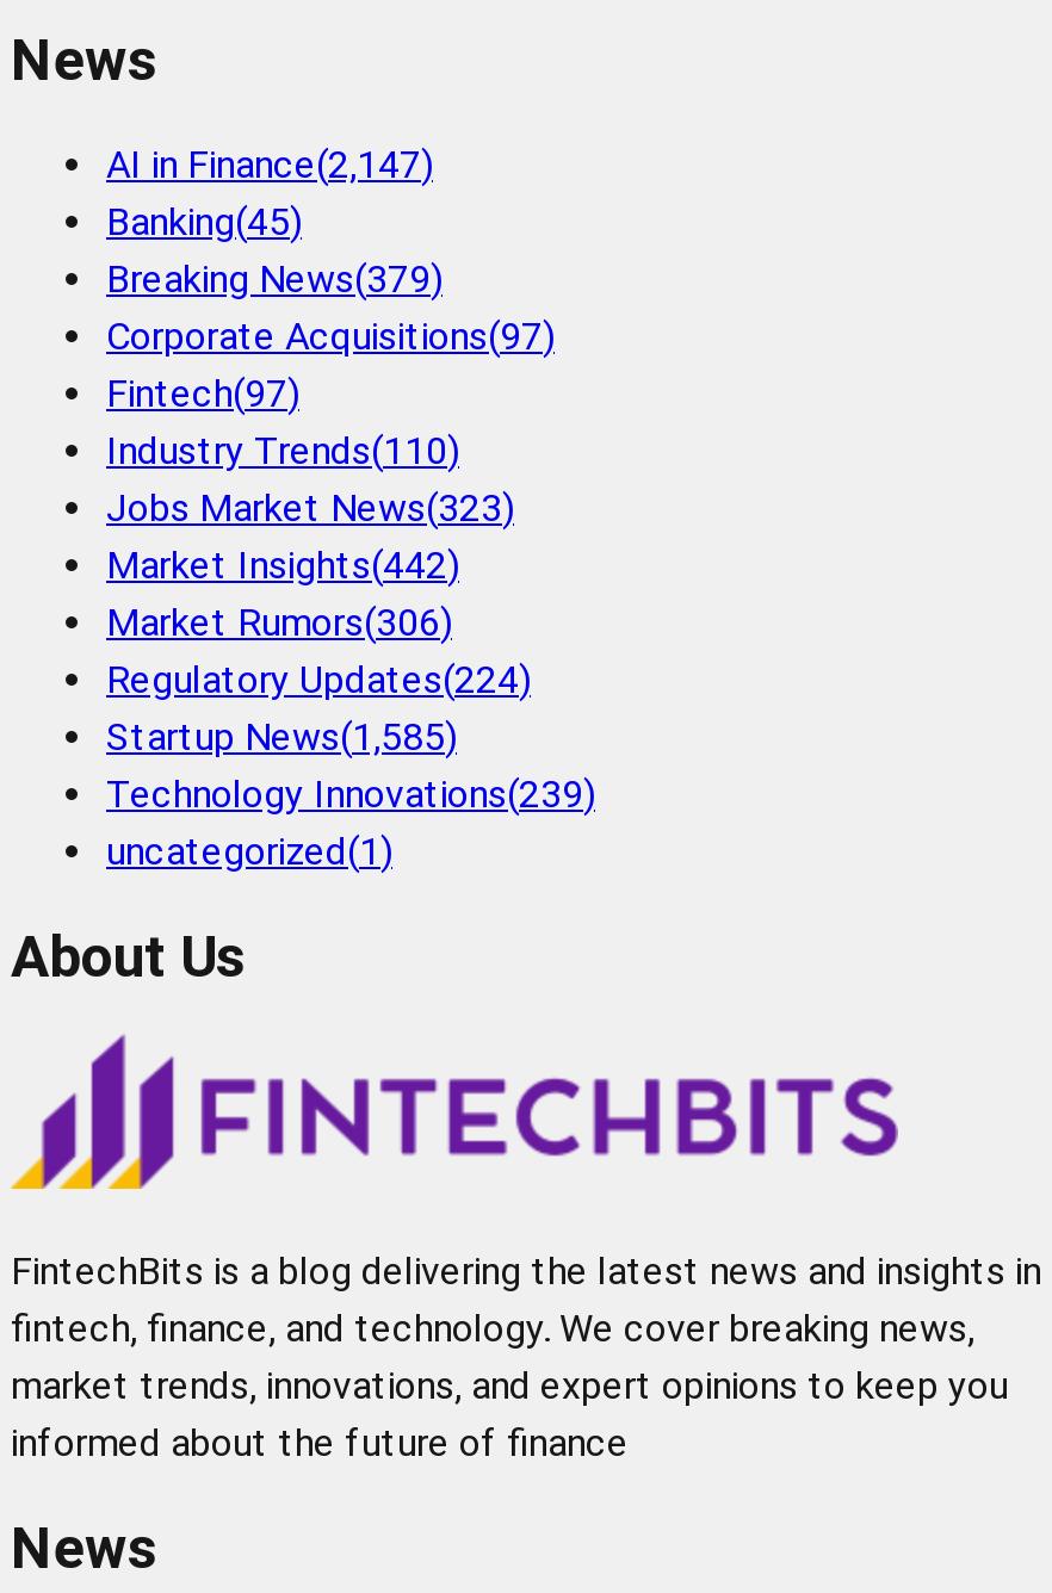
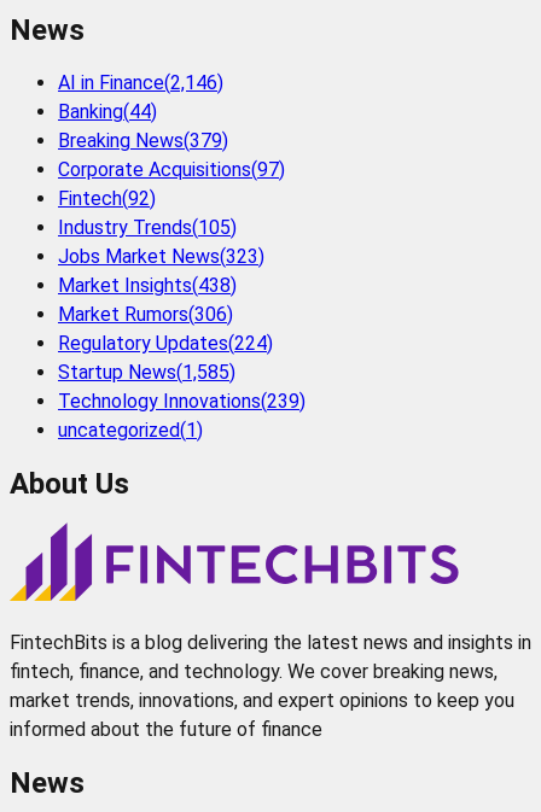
- AI in Finance(2,147)
+ AI in Finance(2,146)

- Banking(45)
+ Banking(44)

- Fintech(97)
+ Fintech(92)

- Industry Trends(110)
+ Industry Trends(105)

- Market Insights(442)
+ Market Insights(438)
